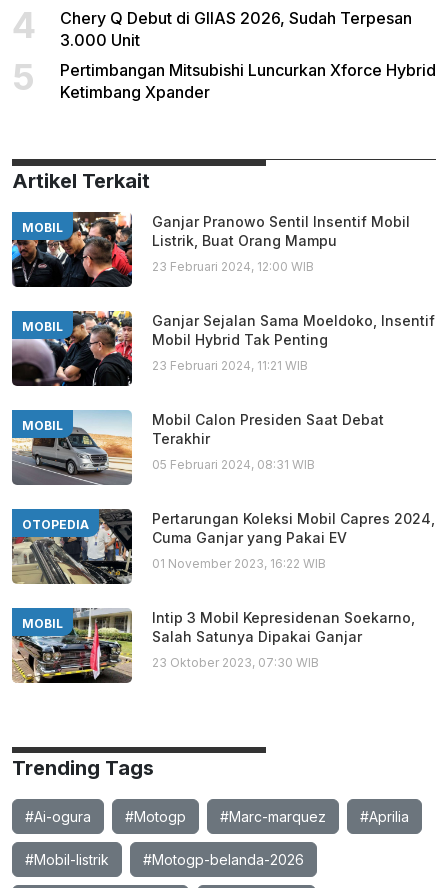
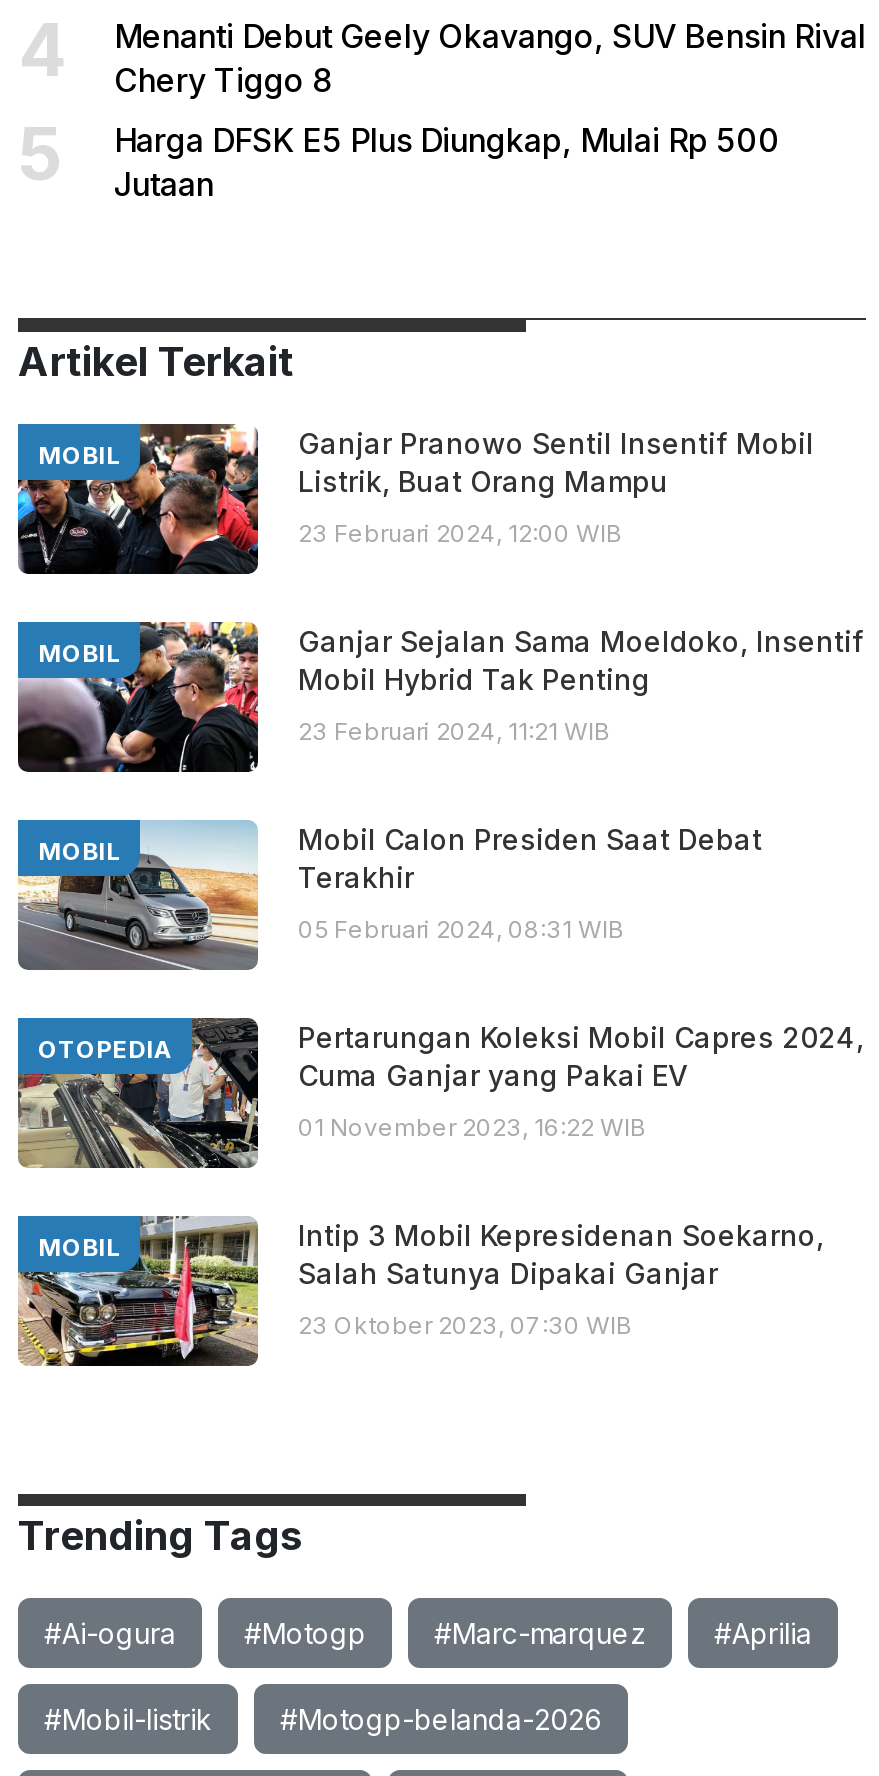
- Chery Q Debut di GIIAS 2026, Sudah Terpesan
- 3.000 Unit
+ Menanti Debut Geely Okavango, SUV Bensin Rival
+ Chery Tiggo 8

- Pertimbangan Mitsubishi Luncurkan Xforce Hybrid
- Ketimbang Xpander
+ Harga DFSK E5 Plus Diungkap, Mulai Rp 500
+ Jutaan
